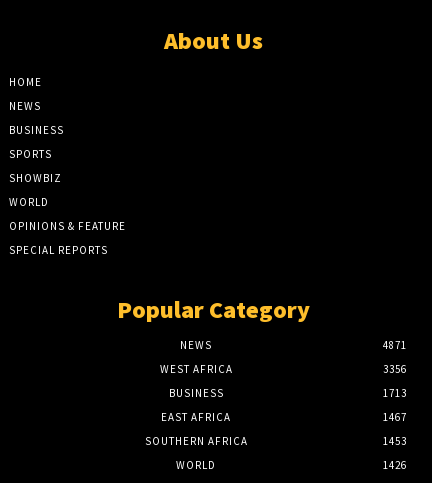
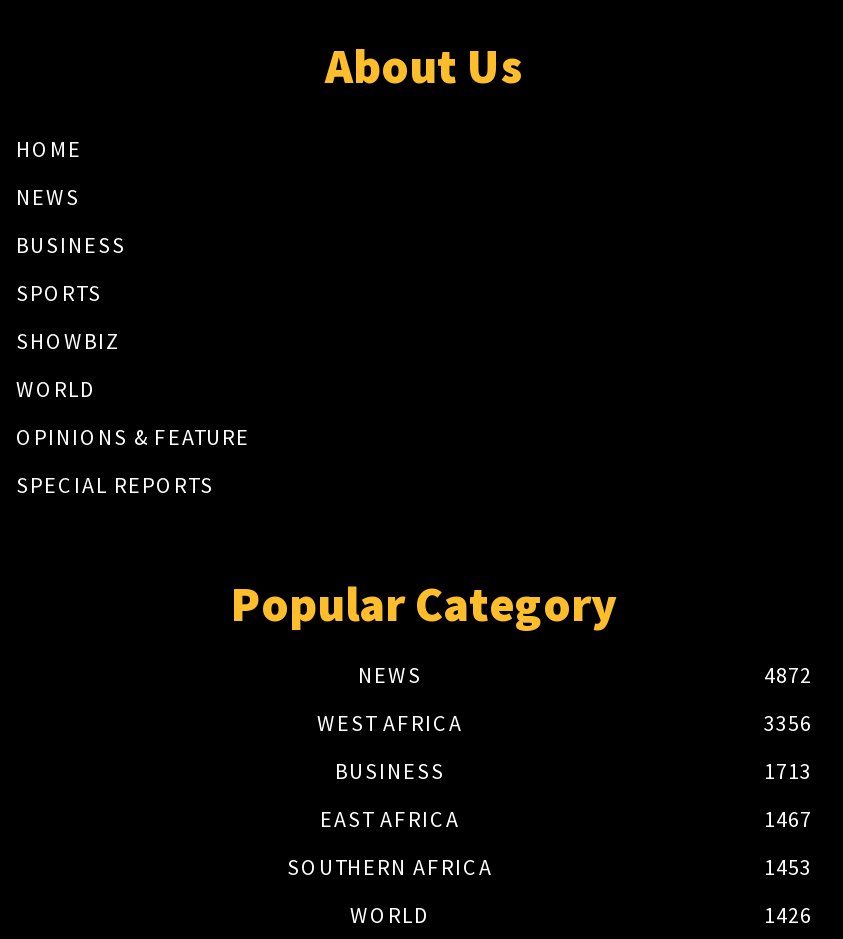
- 4871
+ 4872
